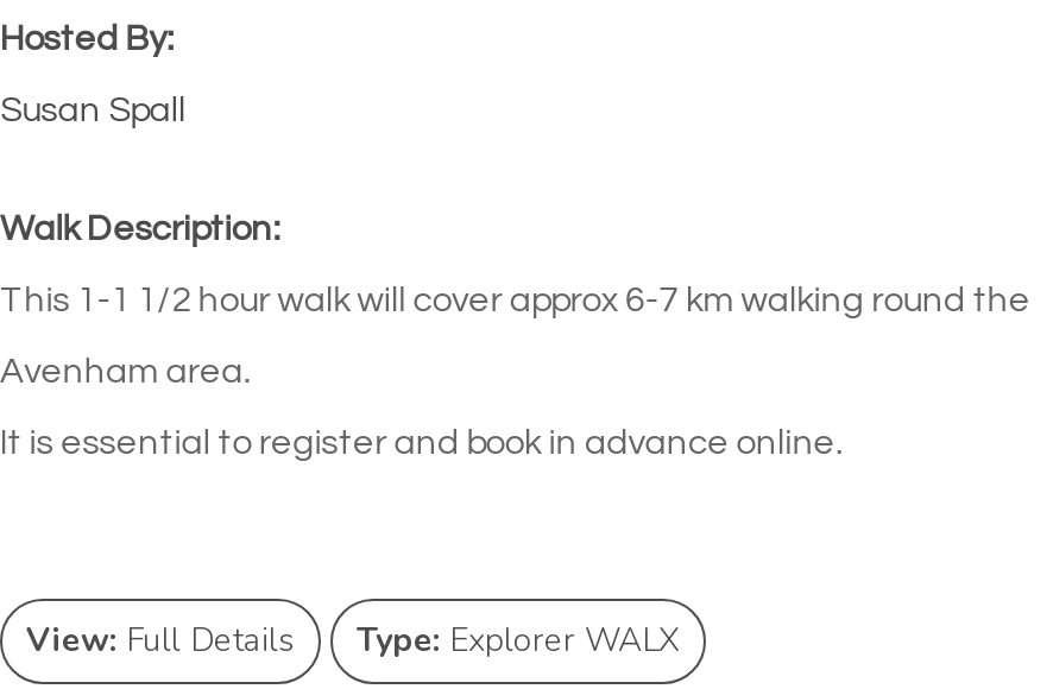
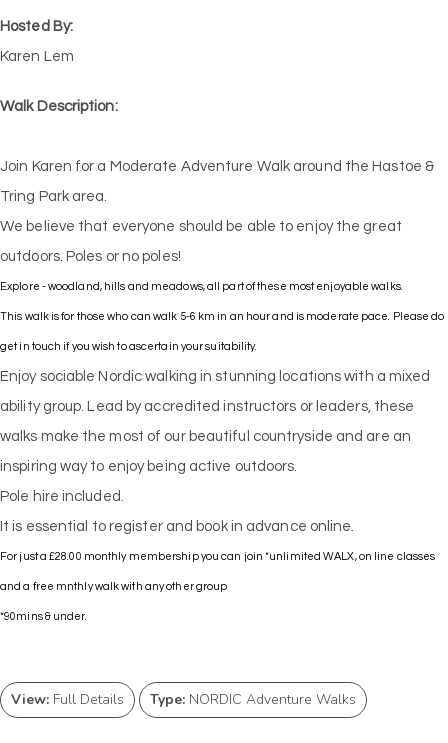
- Susan Spall
+ Karen Lem

- This 1-1 1/2 hour walk will cover approx 6-7 km walking round the
- Avenham area.
+ Join Karen for a Moderate Adventure Walk around the Hastoe &
+ Tring Park area.
+ We believe that everyone should be able to enjoy the great
+ outdoors. Poles or no poles!
+ Explore - woodland, hills and meadows, all part of these most enjoyable walks.
+ This walk is for those who can walk 5-6 km in an hour and is moderate pace. Please do
+ get in touch if you wish to ascertain your suitability.
+ Enjoy sociable Nordic walking in stunning locations with a mixed
+ ability group. Lead by accredited instructors or leaders, these
+ walks make the most of our beautiful countryside and are an
+ inspiring way to enjoy being active outdoors.
+ Pole hire included.

+ For just a £28.00 monthly membership you can join *unlimited WALX, on line classes
+ and a free mnthly walk with any other group
+ *90mins & under.

- Type: Explorer WALX
+ Type: NORDIC Adventure Walks
